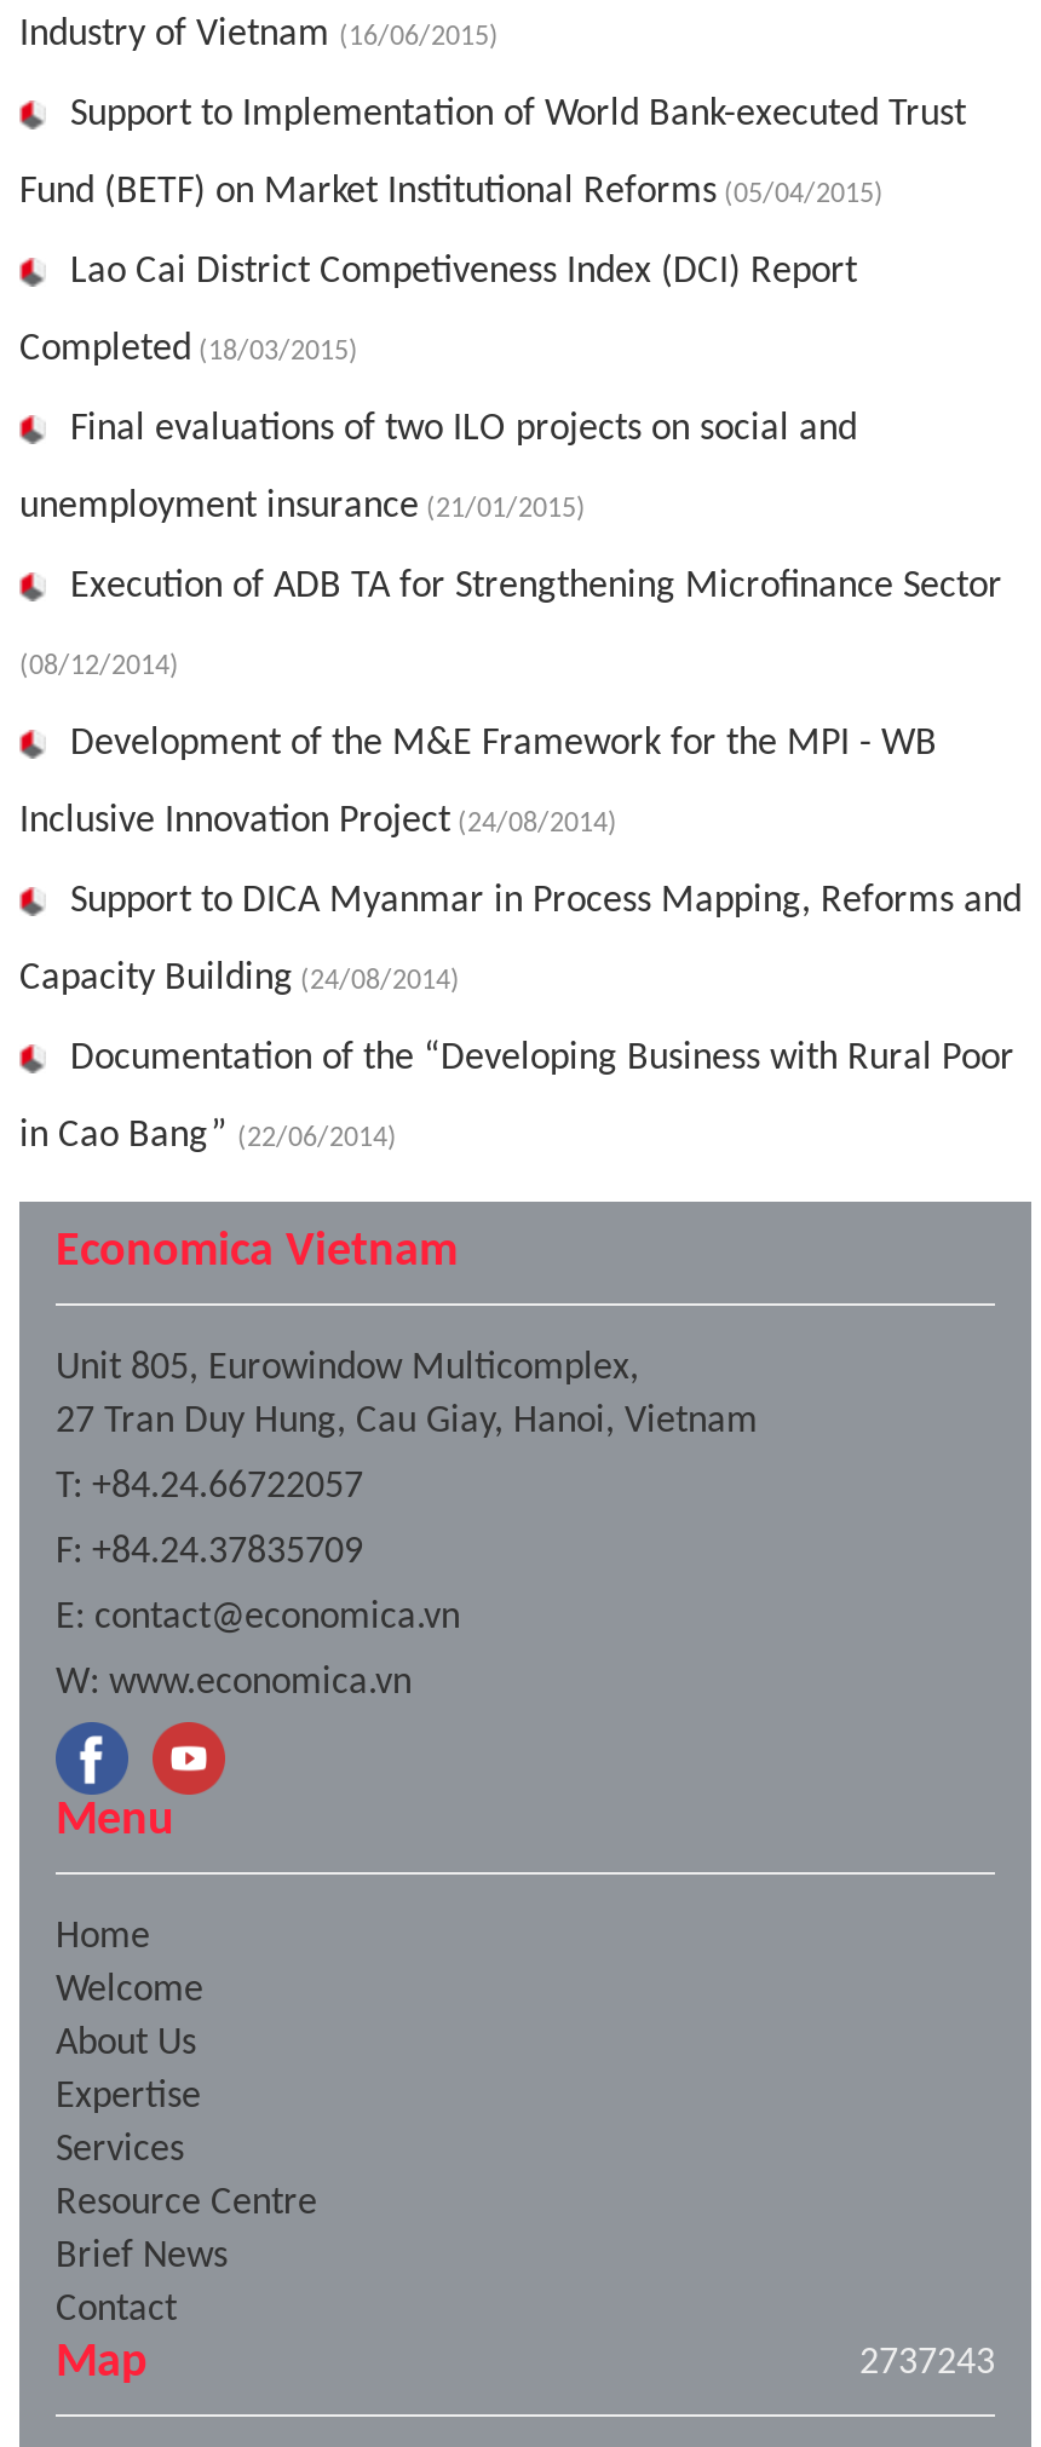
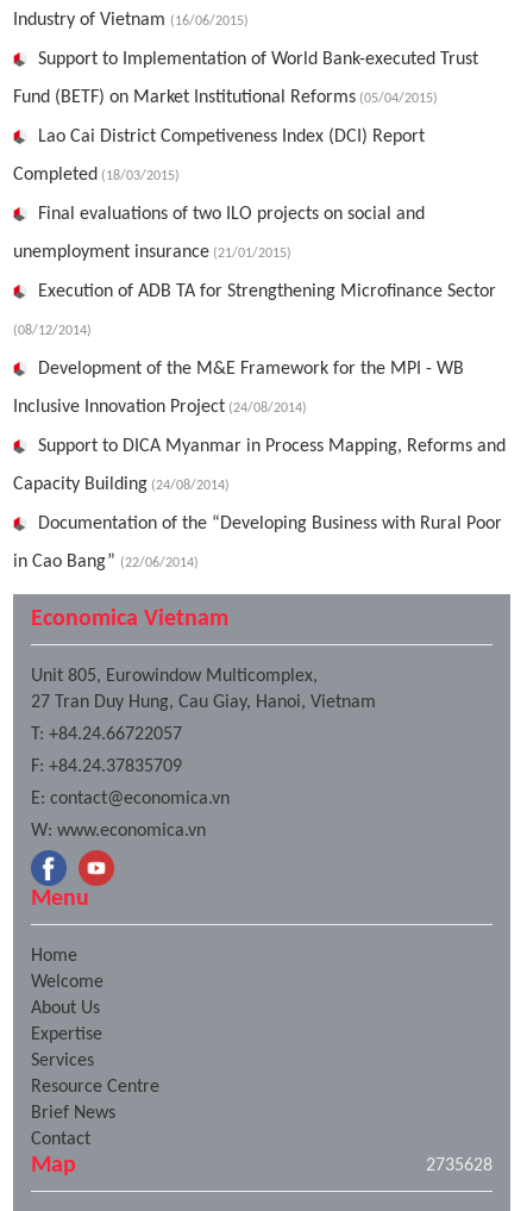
- 2737243
+ 2735628
